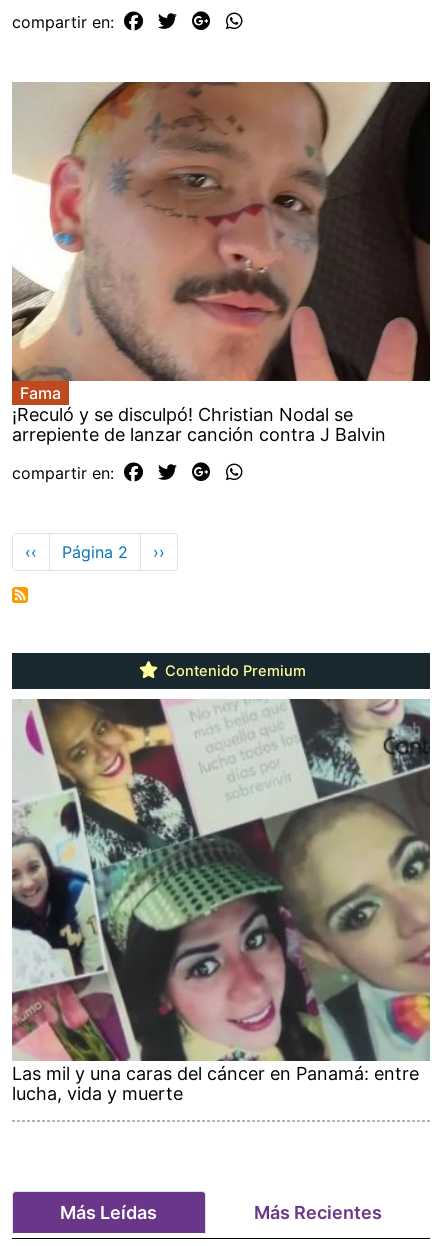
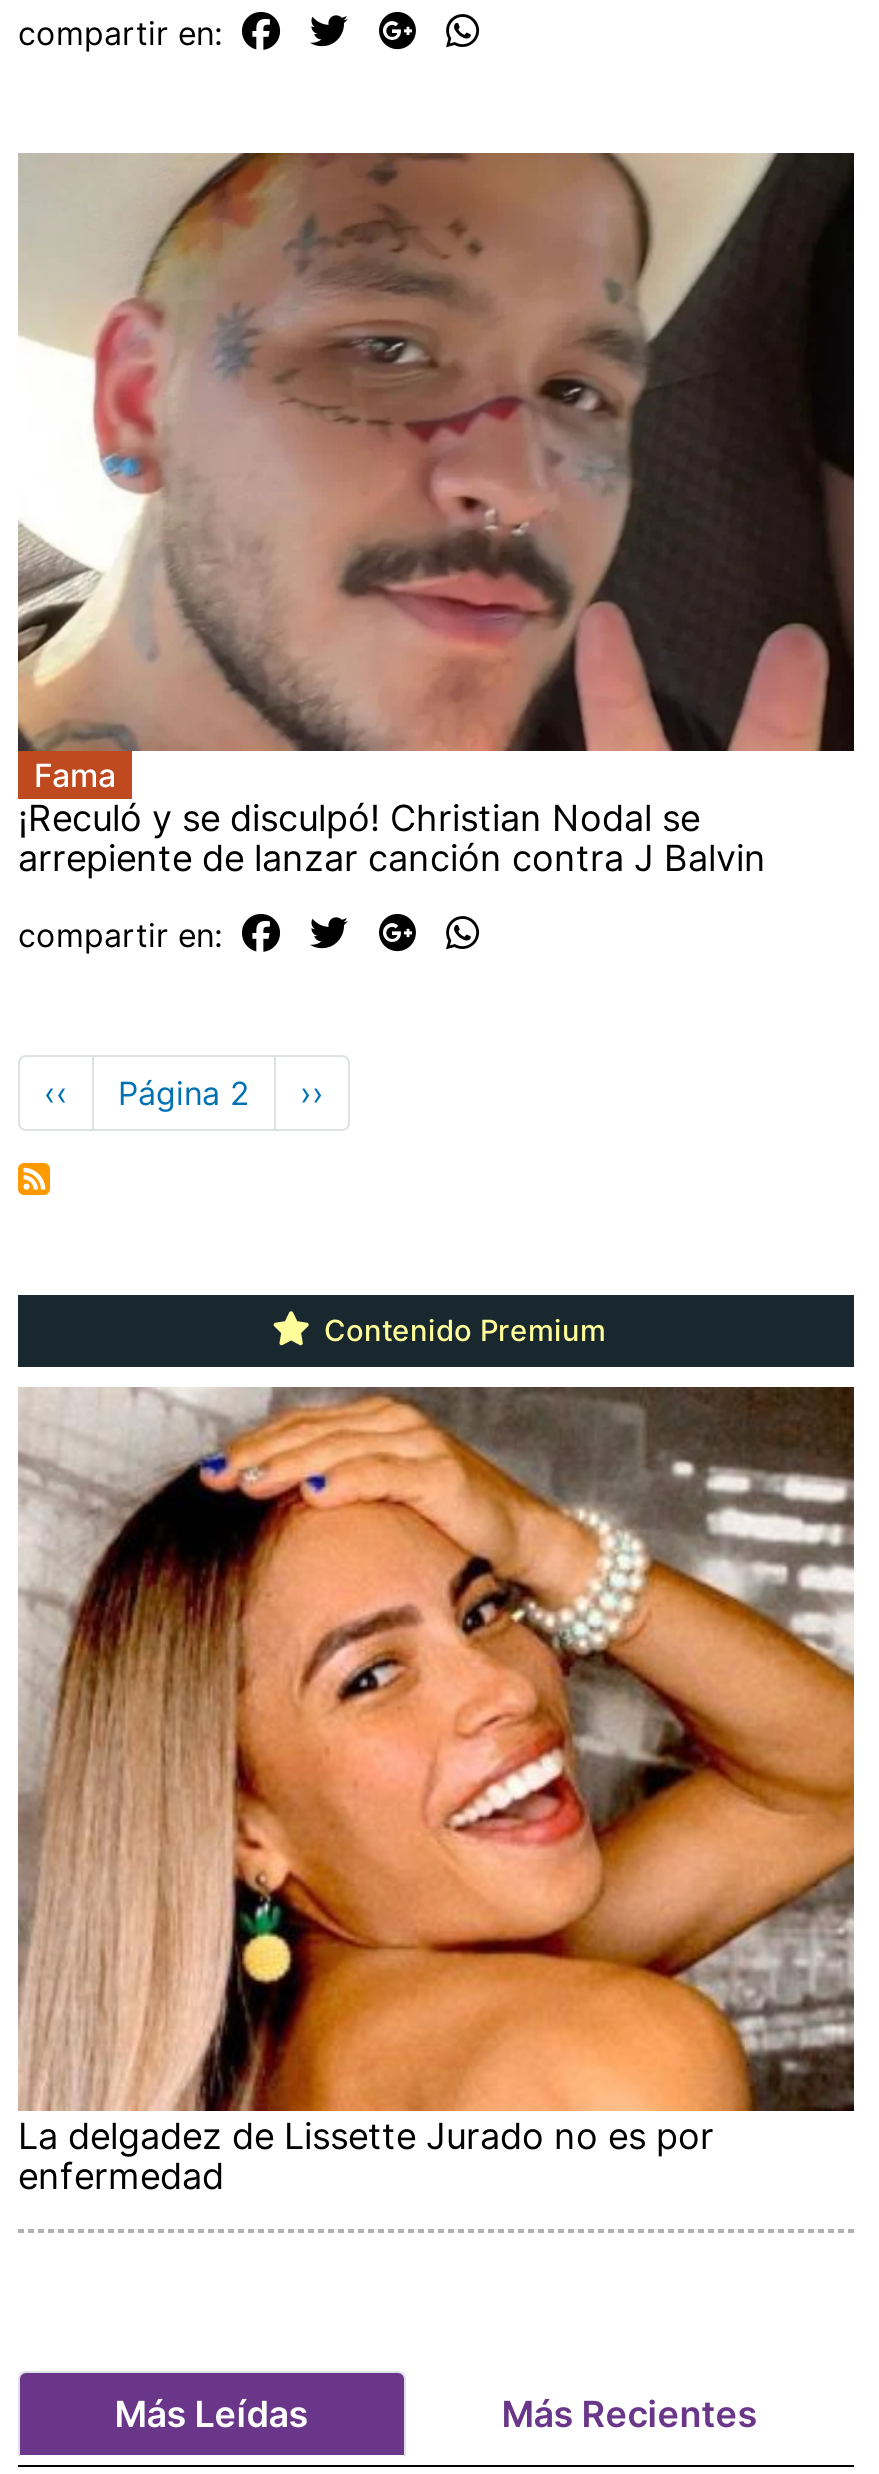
- [image]
- Las mil y una caras del cáncer en Panamá: entre
- lucha, vida y muerte
+ [image]
+ La delgadez de Lissette Jurado no es por
+ enfermedad
